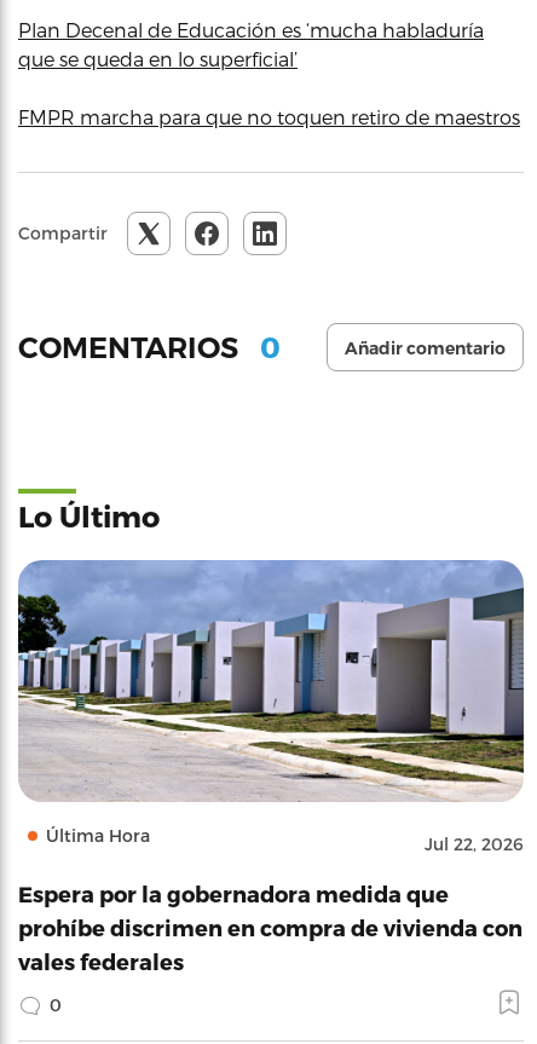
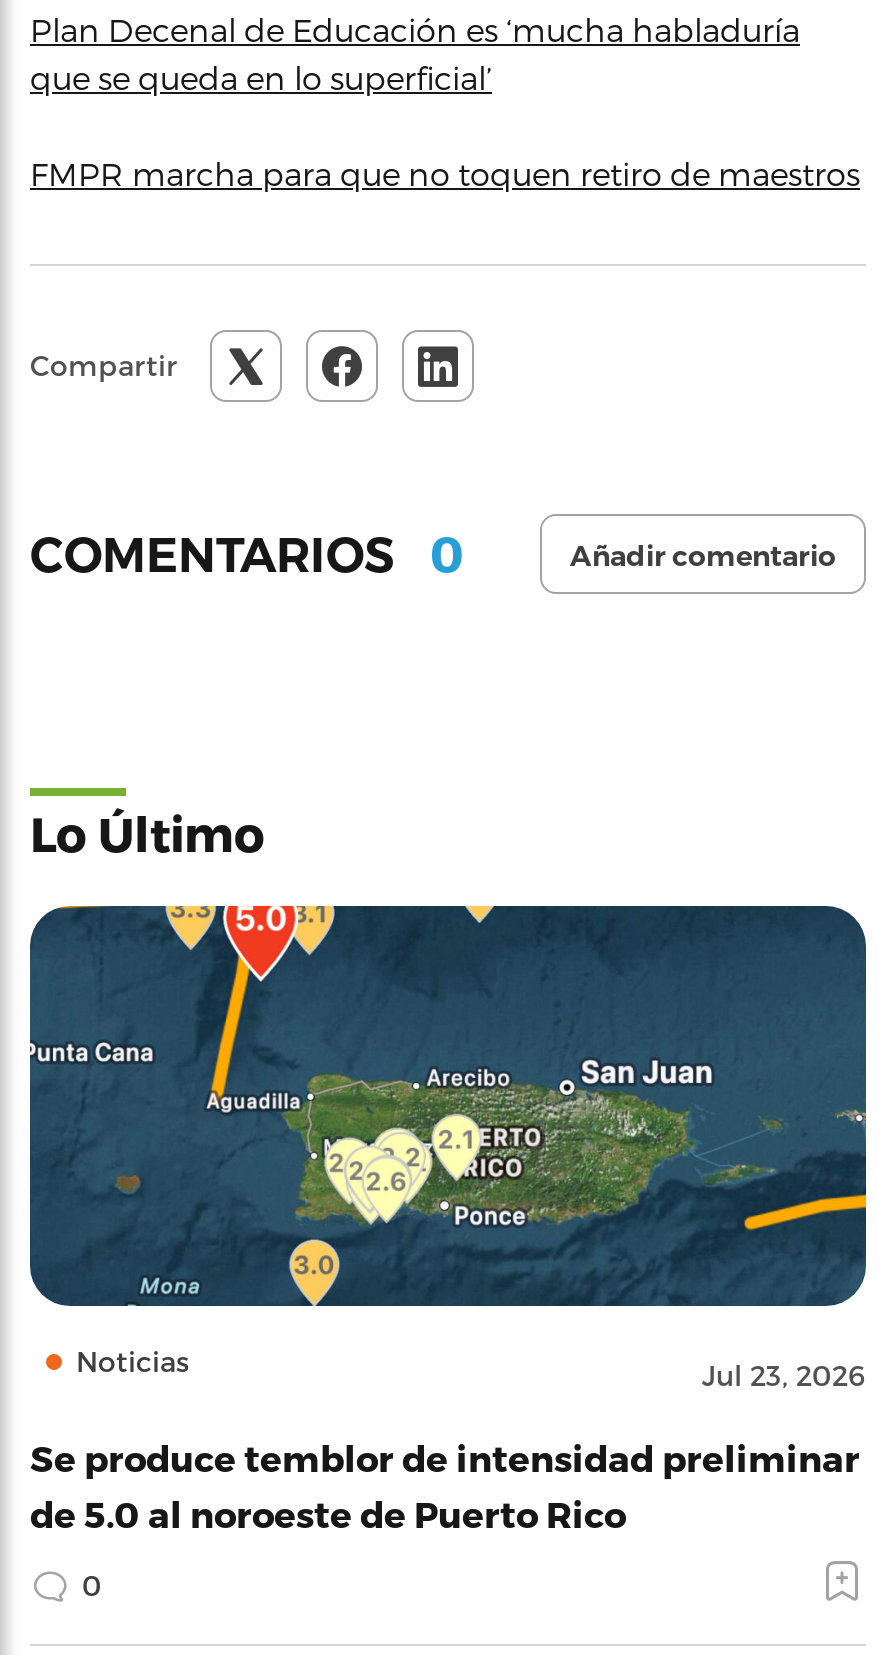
- [image]
- Última Hora
- Jul 22, 2026
+ [image]
+ Noticias
+ Jul 23, 2026

- Espera por la gobernadora medida que
- prohíbe discrimen en compra de vivienda con
- vales federales
+ Se produce temblor de intensidad preliminar
+ de 5.0 al noroeste de Puerto Rico
